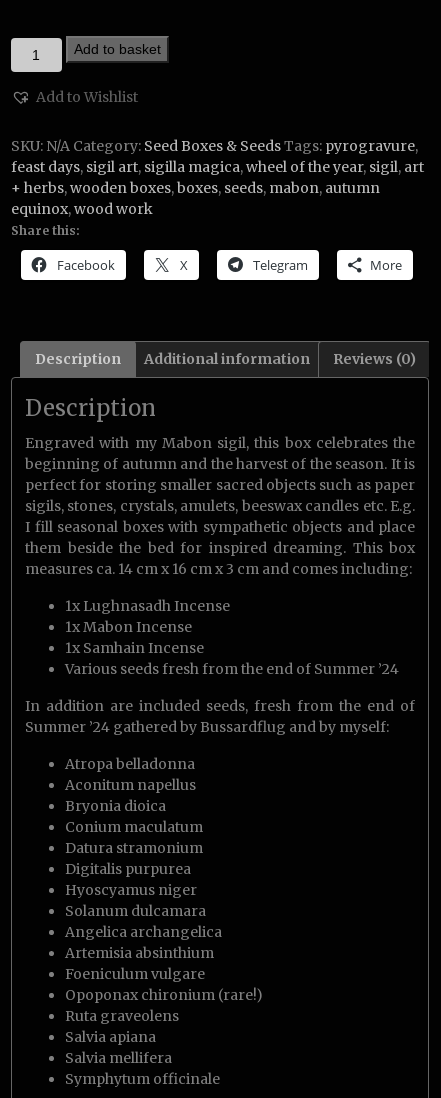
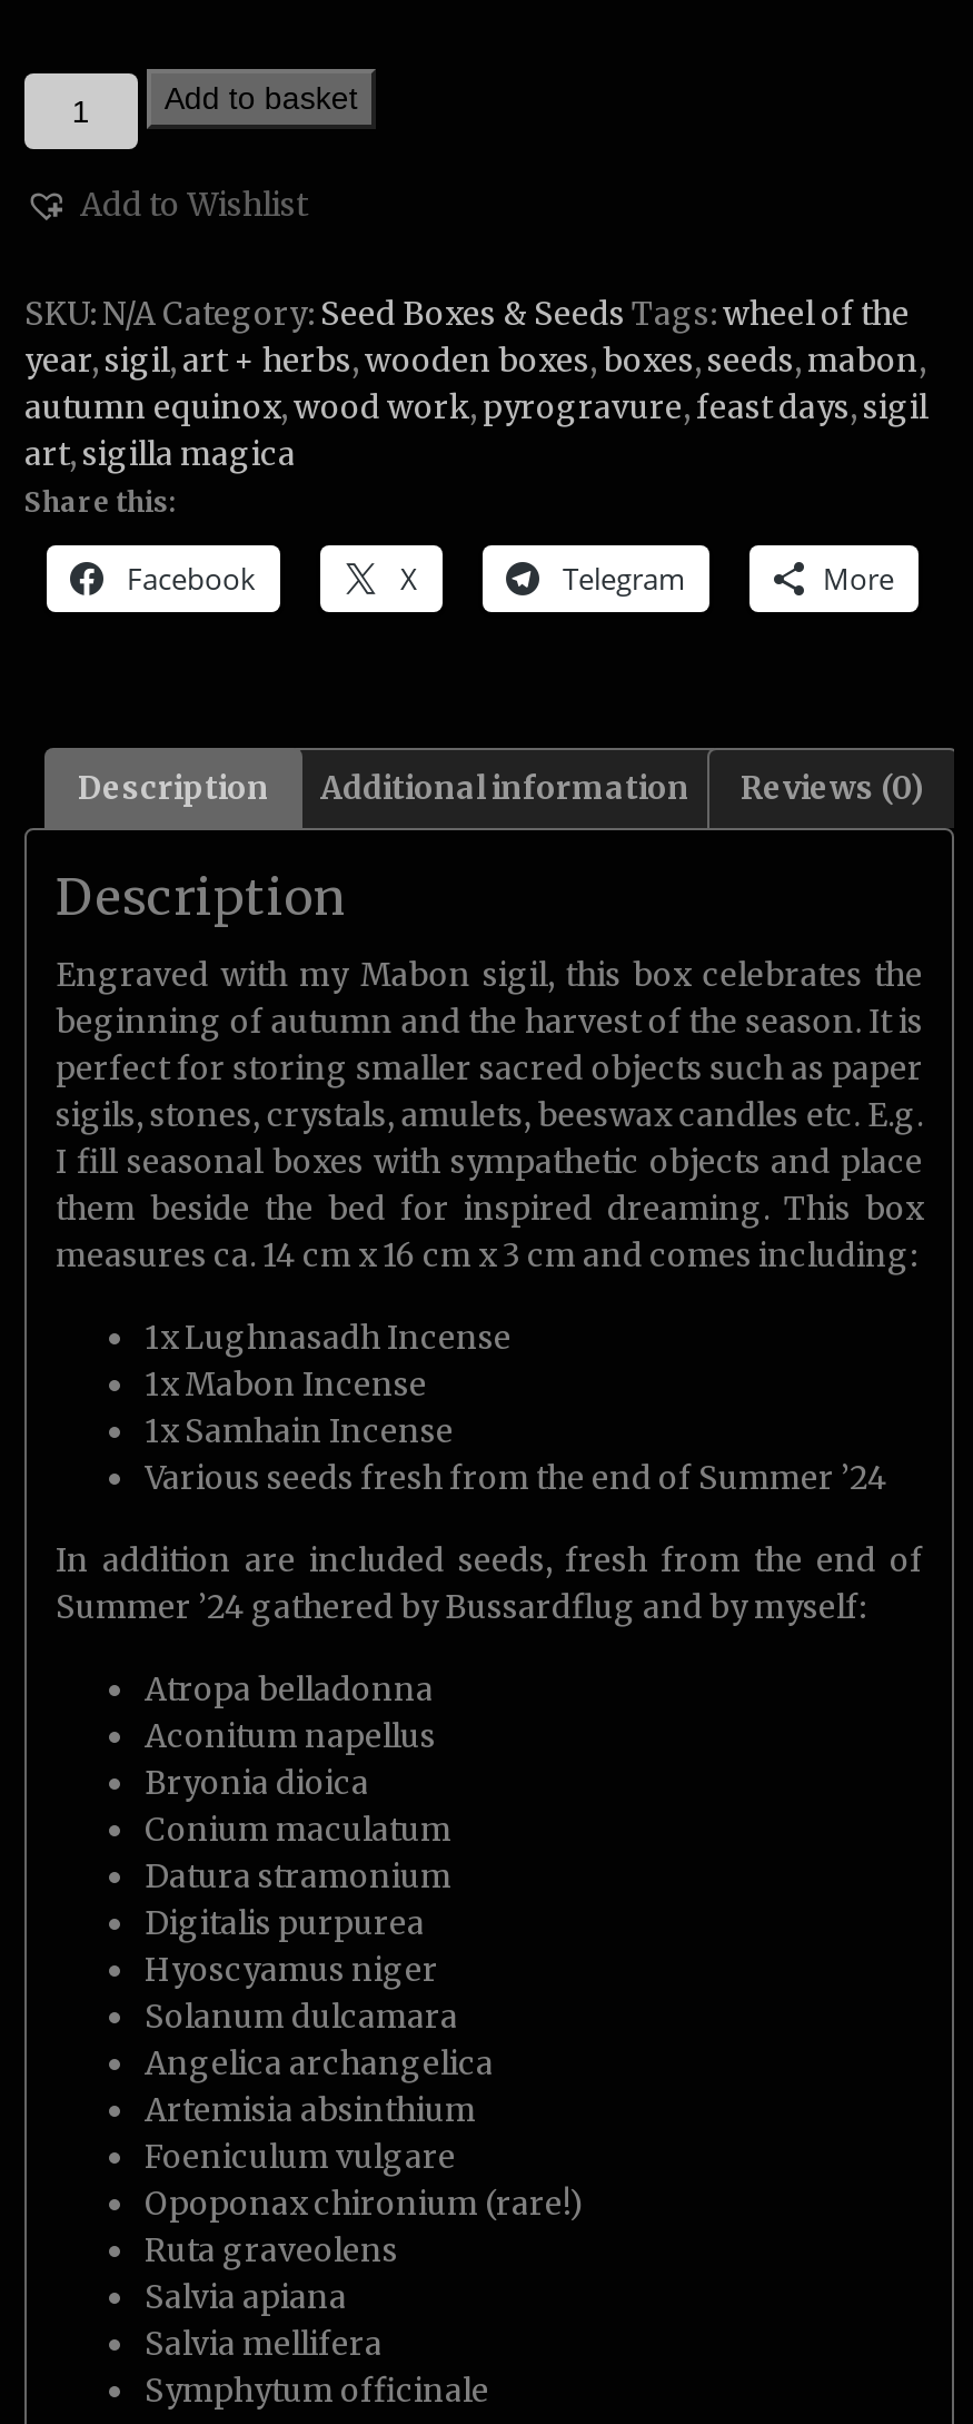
- SKU: N/A Category: Seed Boxes & Seeds Tags: pyrogravure,
- feast days, sigil art, sigilla magica,wheel of the year, sigil, art
- + herbs,wooden boxes,boxes, seeds, mabon, autumn
- equinox,wood work
+ SKU: N/A Category: Seed Boxes & Seeds Tags:wheel of the
+ year, sigil, art + herbs,wooden boxes,boxes, seeds, mabon,
+ autumn equinox,wood work, pyrogravure, feast days, sigil
+ art, sigilla magica
